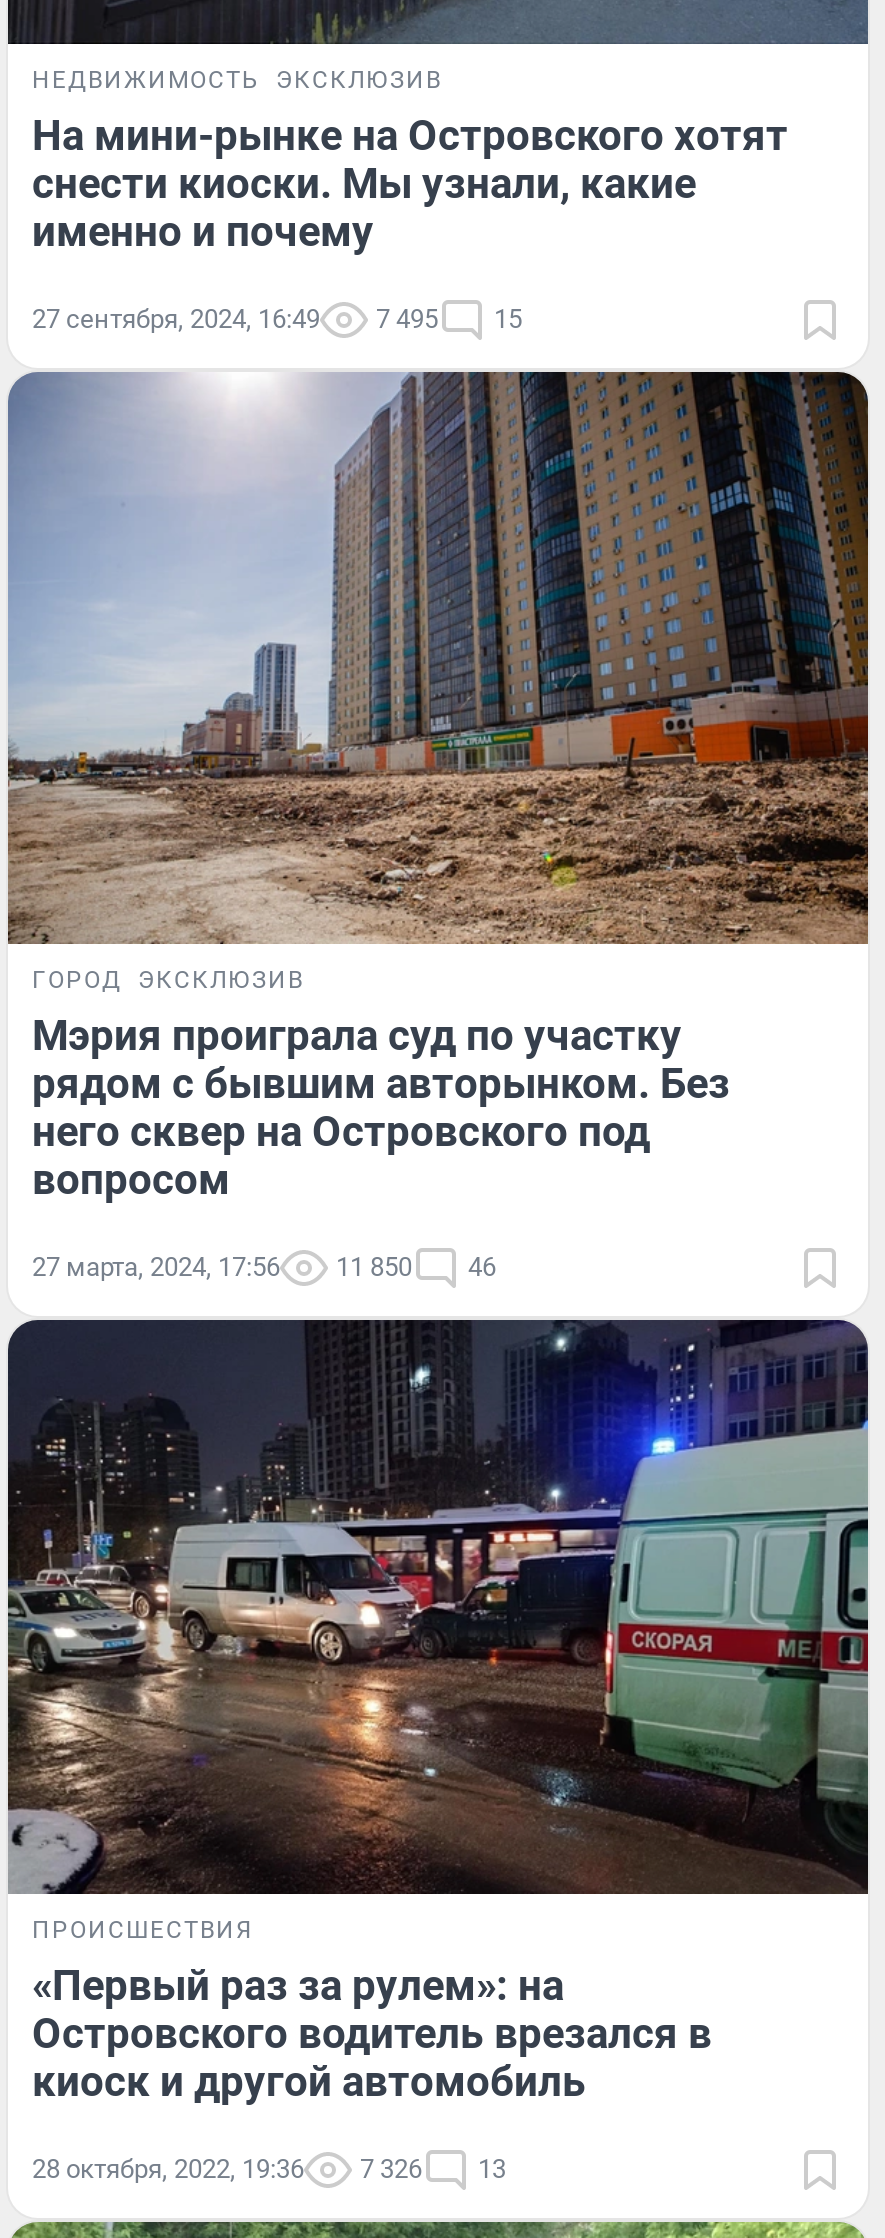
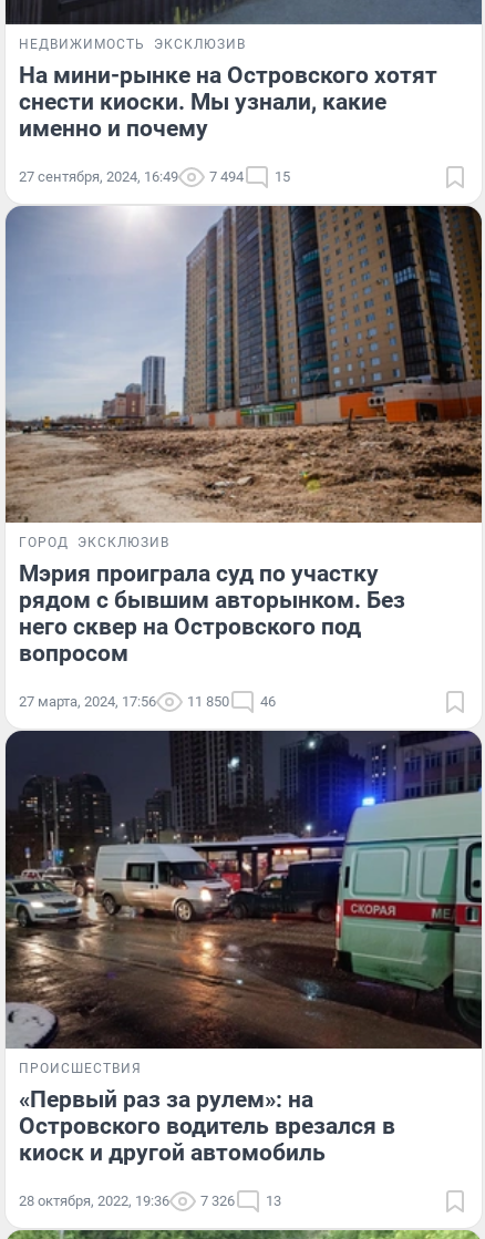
- 27 сентября, 2024, 16:49 7 495 15
+ 27 сентября, 2024, 16:49 7 494 15
